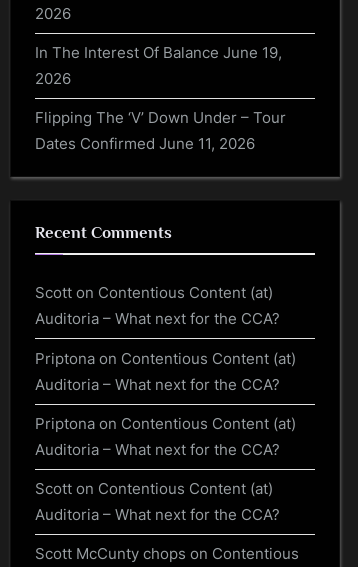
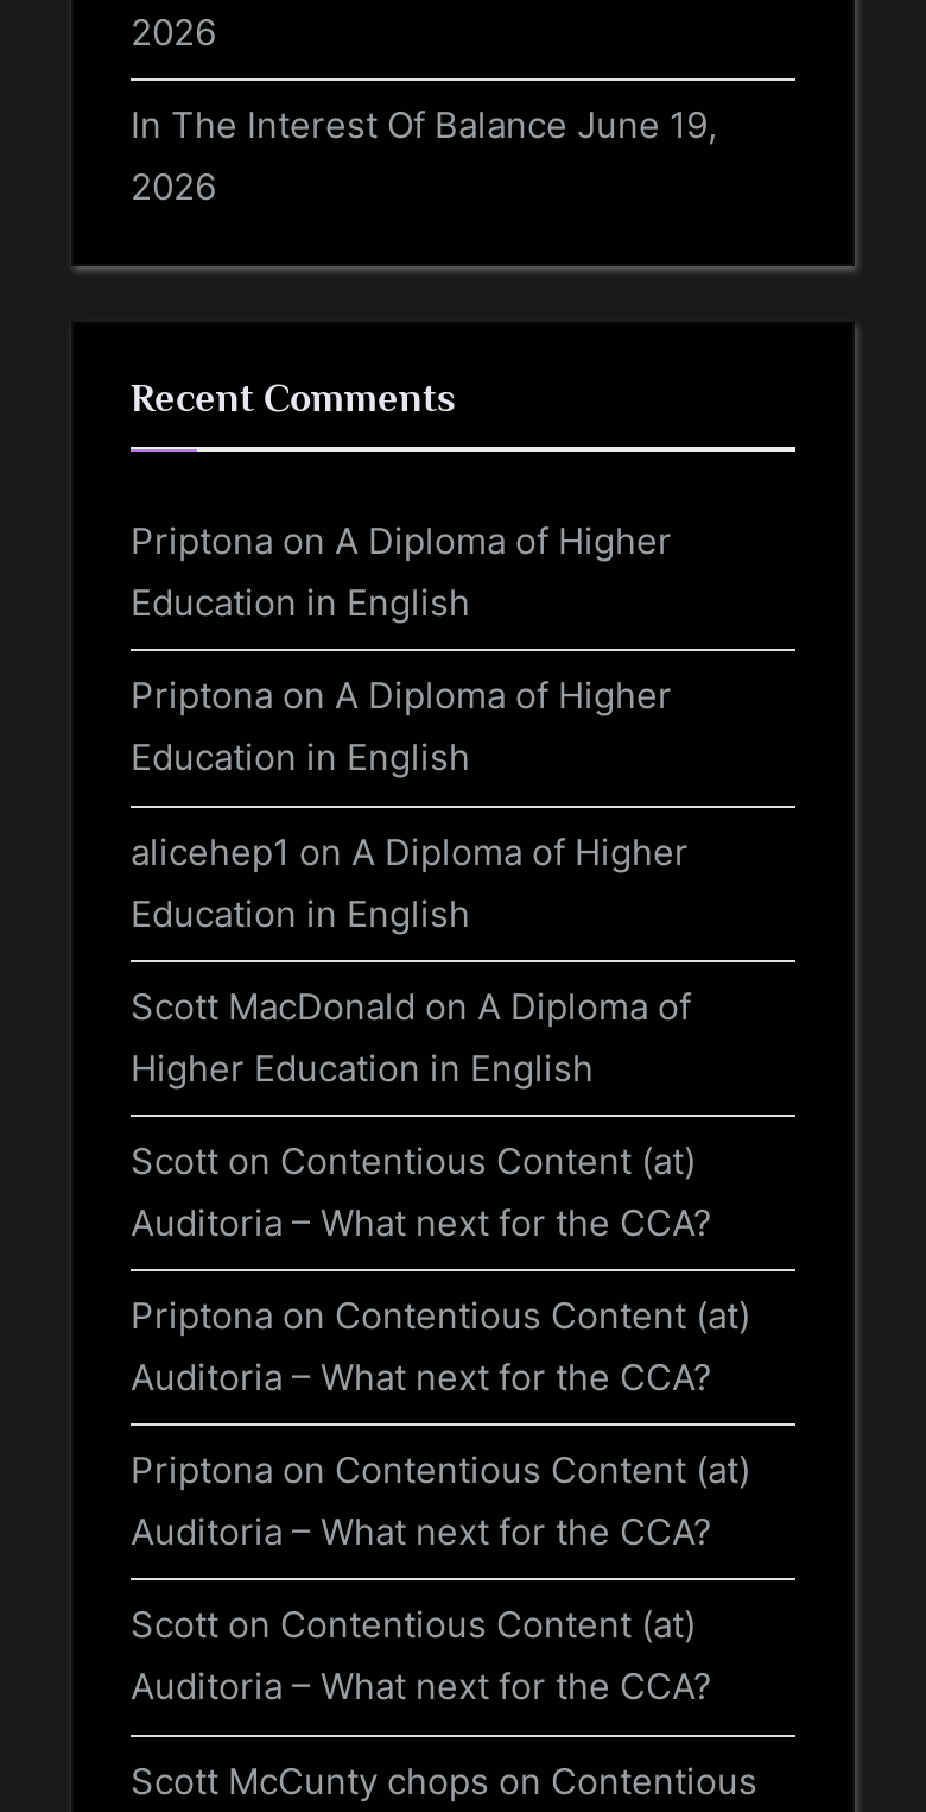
- Flipping The ‘V’ Down Under – Tour
- Dates Confirmed June 11, 2026

moved up: Recent Comments

+ Priptona on A Diploma of Higher
+ Education in English
+ Priptona on A Diploma of Higher
+ Education in English
+ alicehep1 on A Diploma of Higher
+ Education in English
+ Scott MacDonald on A Diploma of
+ Higher Education in English
